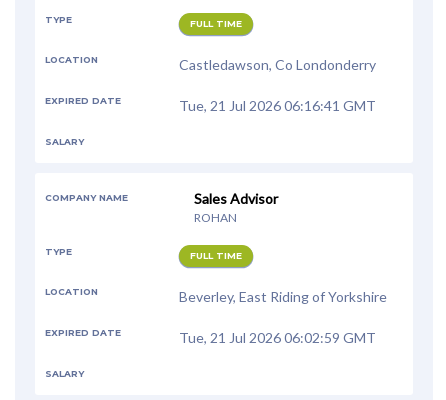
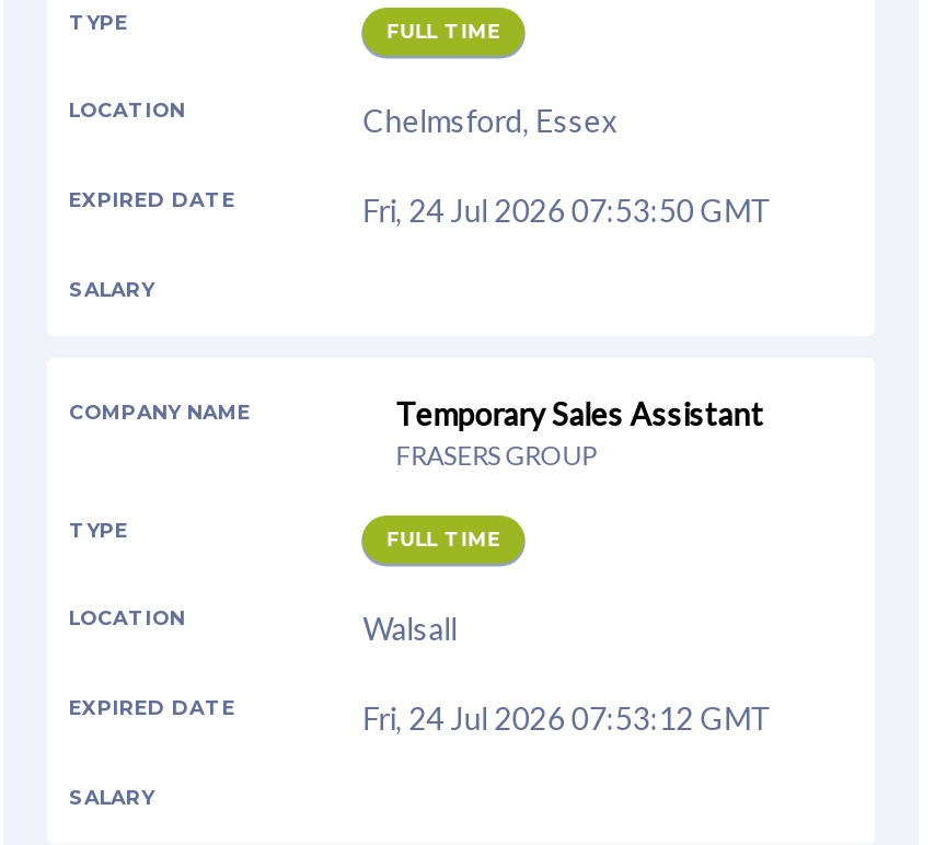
- Castledawson, Co Londonderry
+ Chelmsford, Essex

- Tue, 21 Jul 2026 06:16:41 GMT
+ Fri, 24 Jul 2026 07:53:50 GMT

- Sales Advisor
- ROHAN
+ Temporary Sales Assistant
+ FRASERS GROUP

- Beverley, East Riding of Yorkshire
+ Walsall

- Tue, 21 Jul 2026 06:02:59 GMT
+ Fri, 24 Jul 2026 07:53:12 GMT
